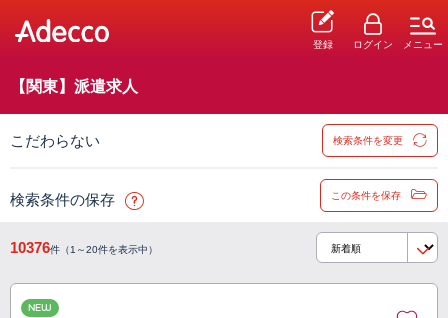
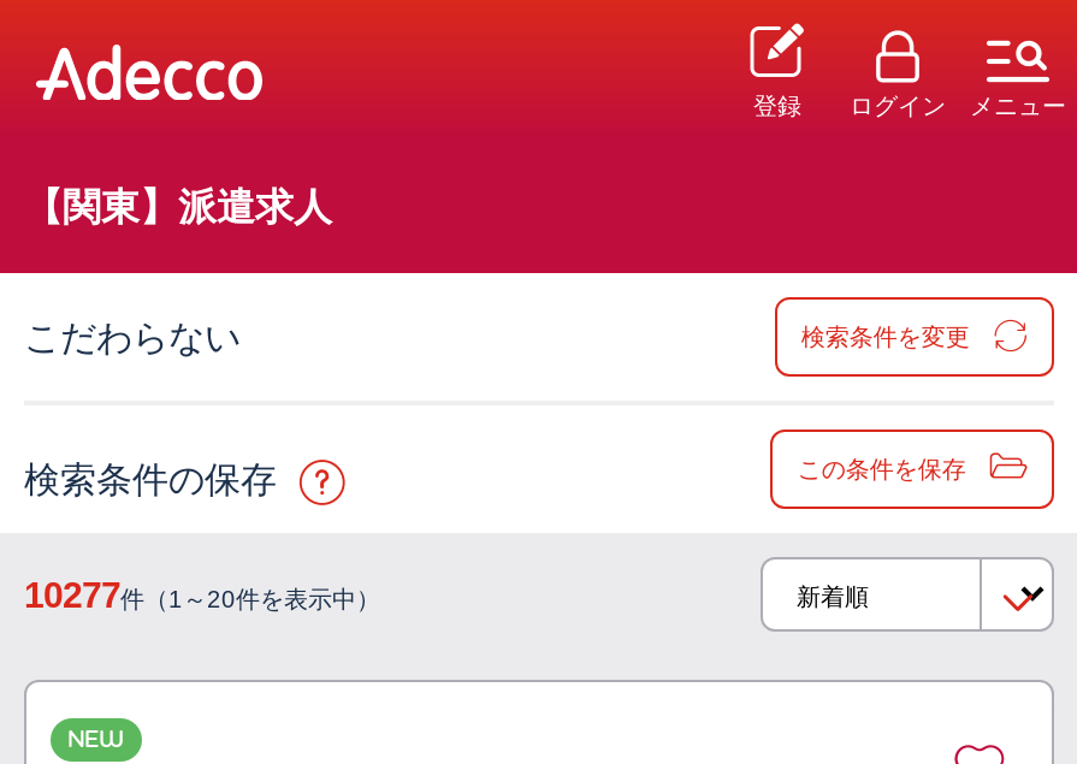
- 10376件（1～20件を表示中）
+ 10277件（1～20件を表示中）
